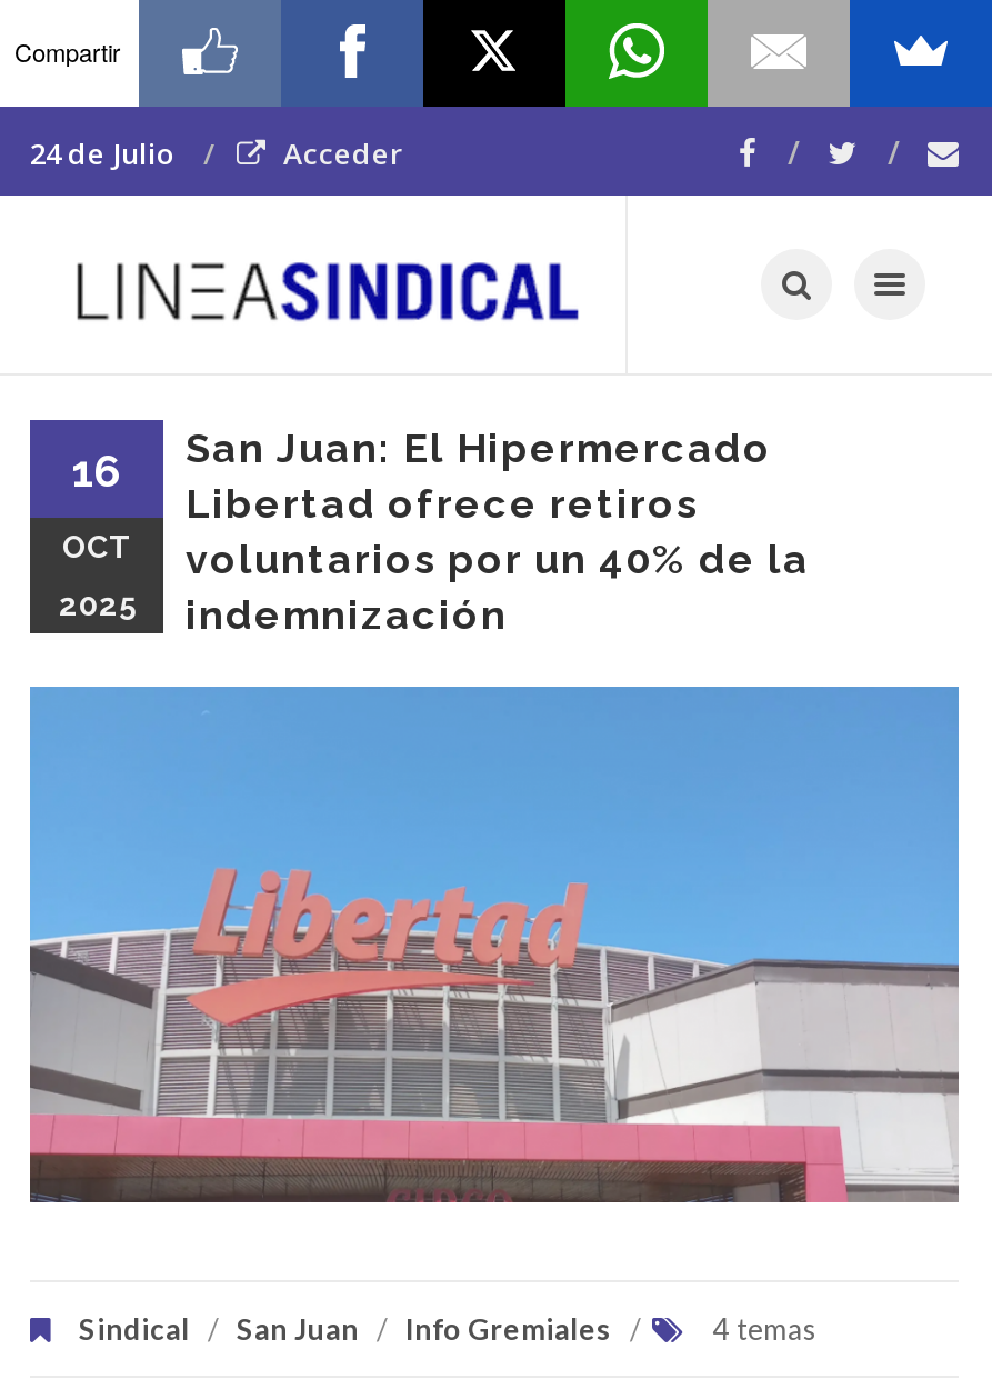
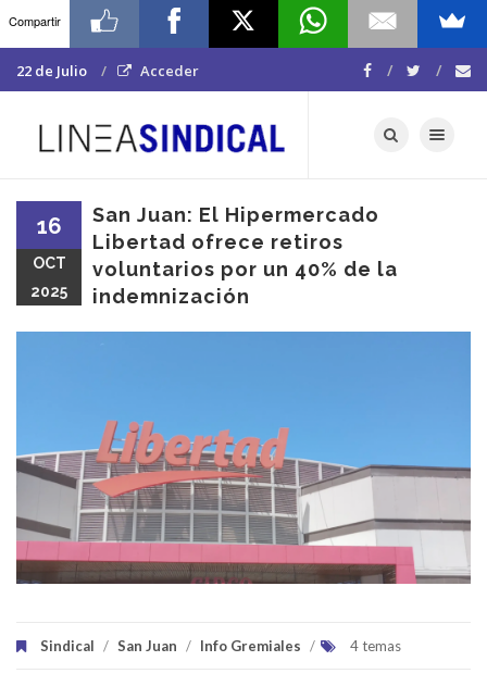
- 24 de Julio
+ 22 de Julio
